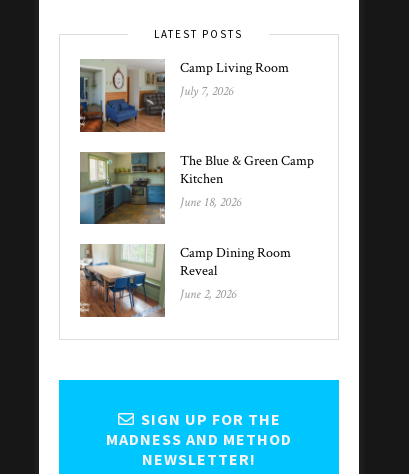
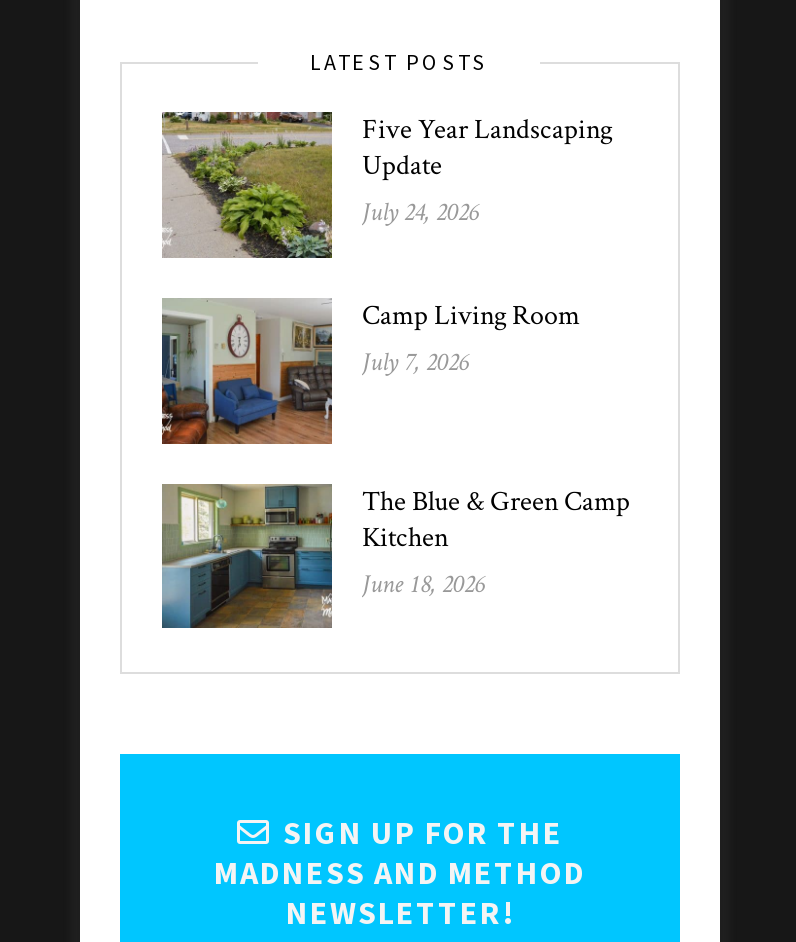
+ [image]
+ Five Year Landscaping
+ Update
+ July 24, 2026

moved down: [image] | Camp Living Room | July 7, 2026 | The Blue & Green Camp | Kitchen | June 18, 2026

- [image]
- Camp Dining Room
- Reveal
- June 2, 2026
